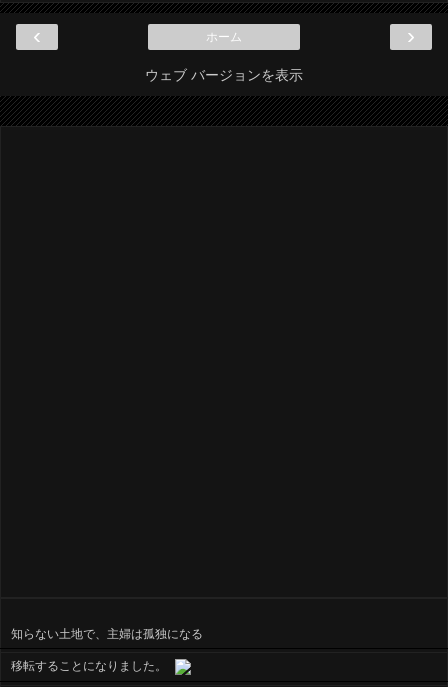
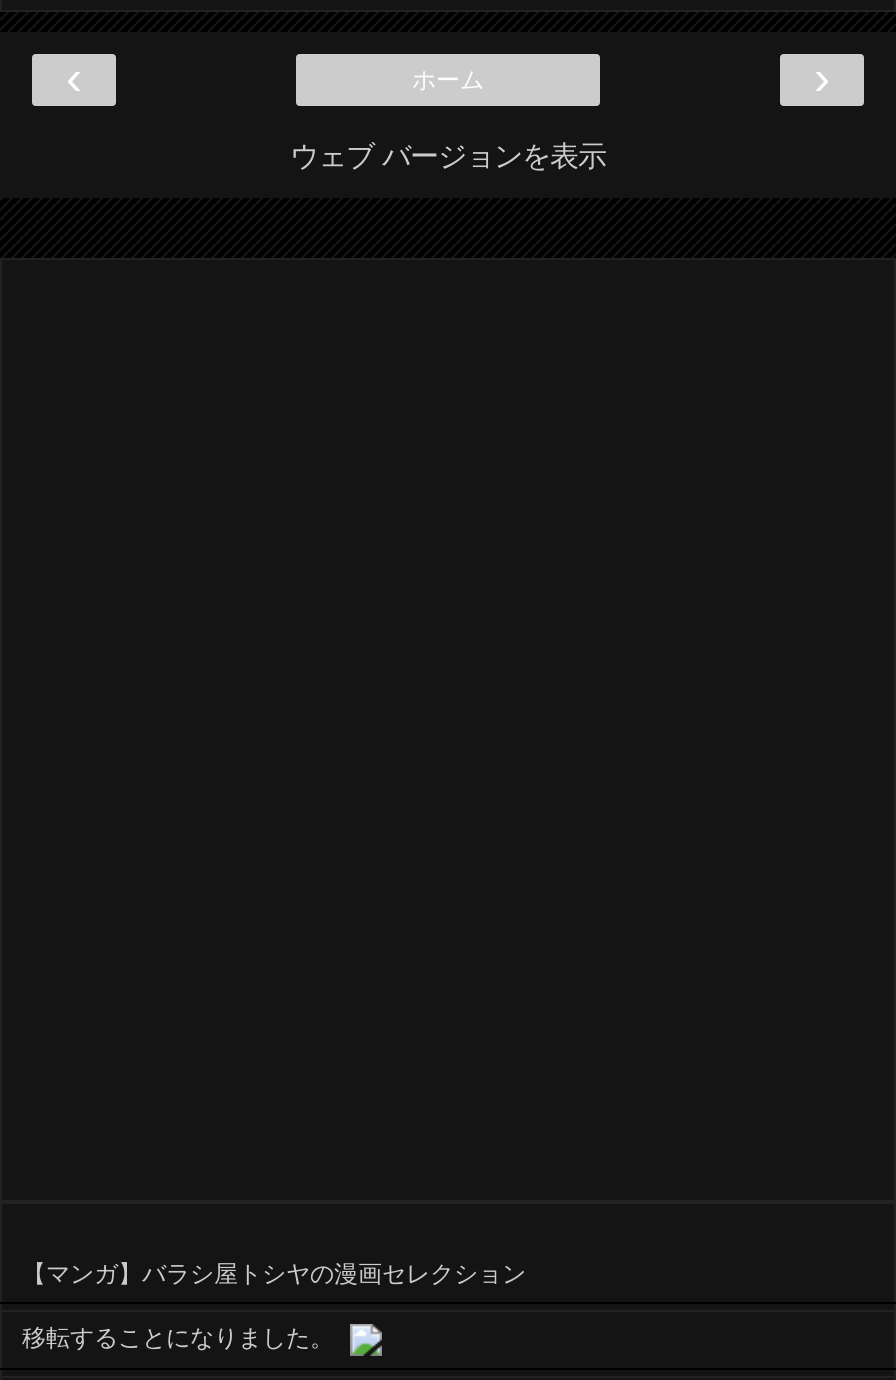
- 知らない土地で、主婦は孤独になる
+ 【マンガ】バラシ屋トシヤの漫画セレクション
